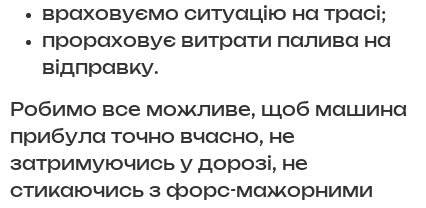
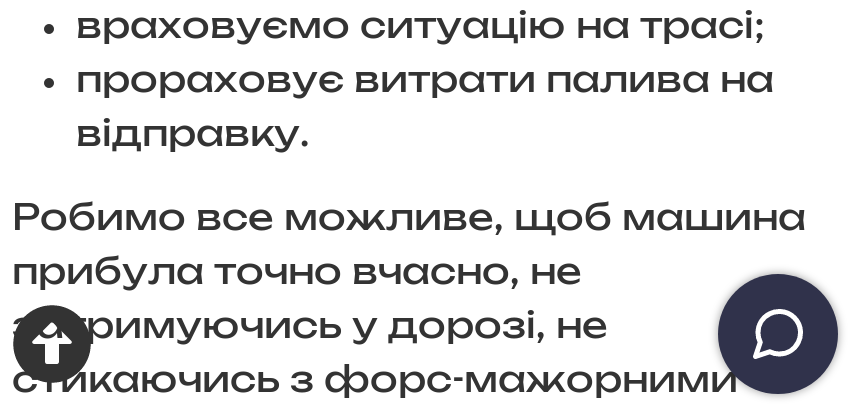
+ [image]
